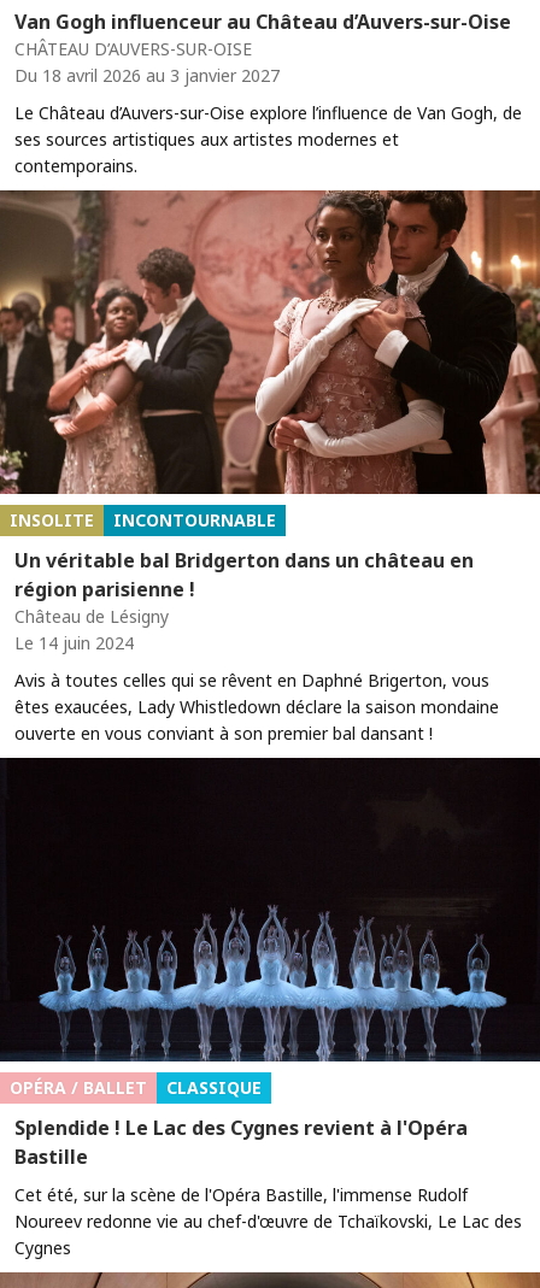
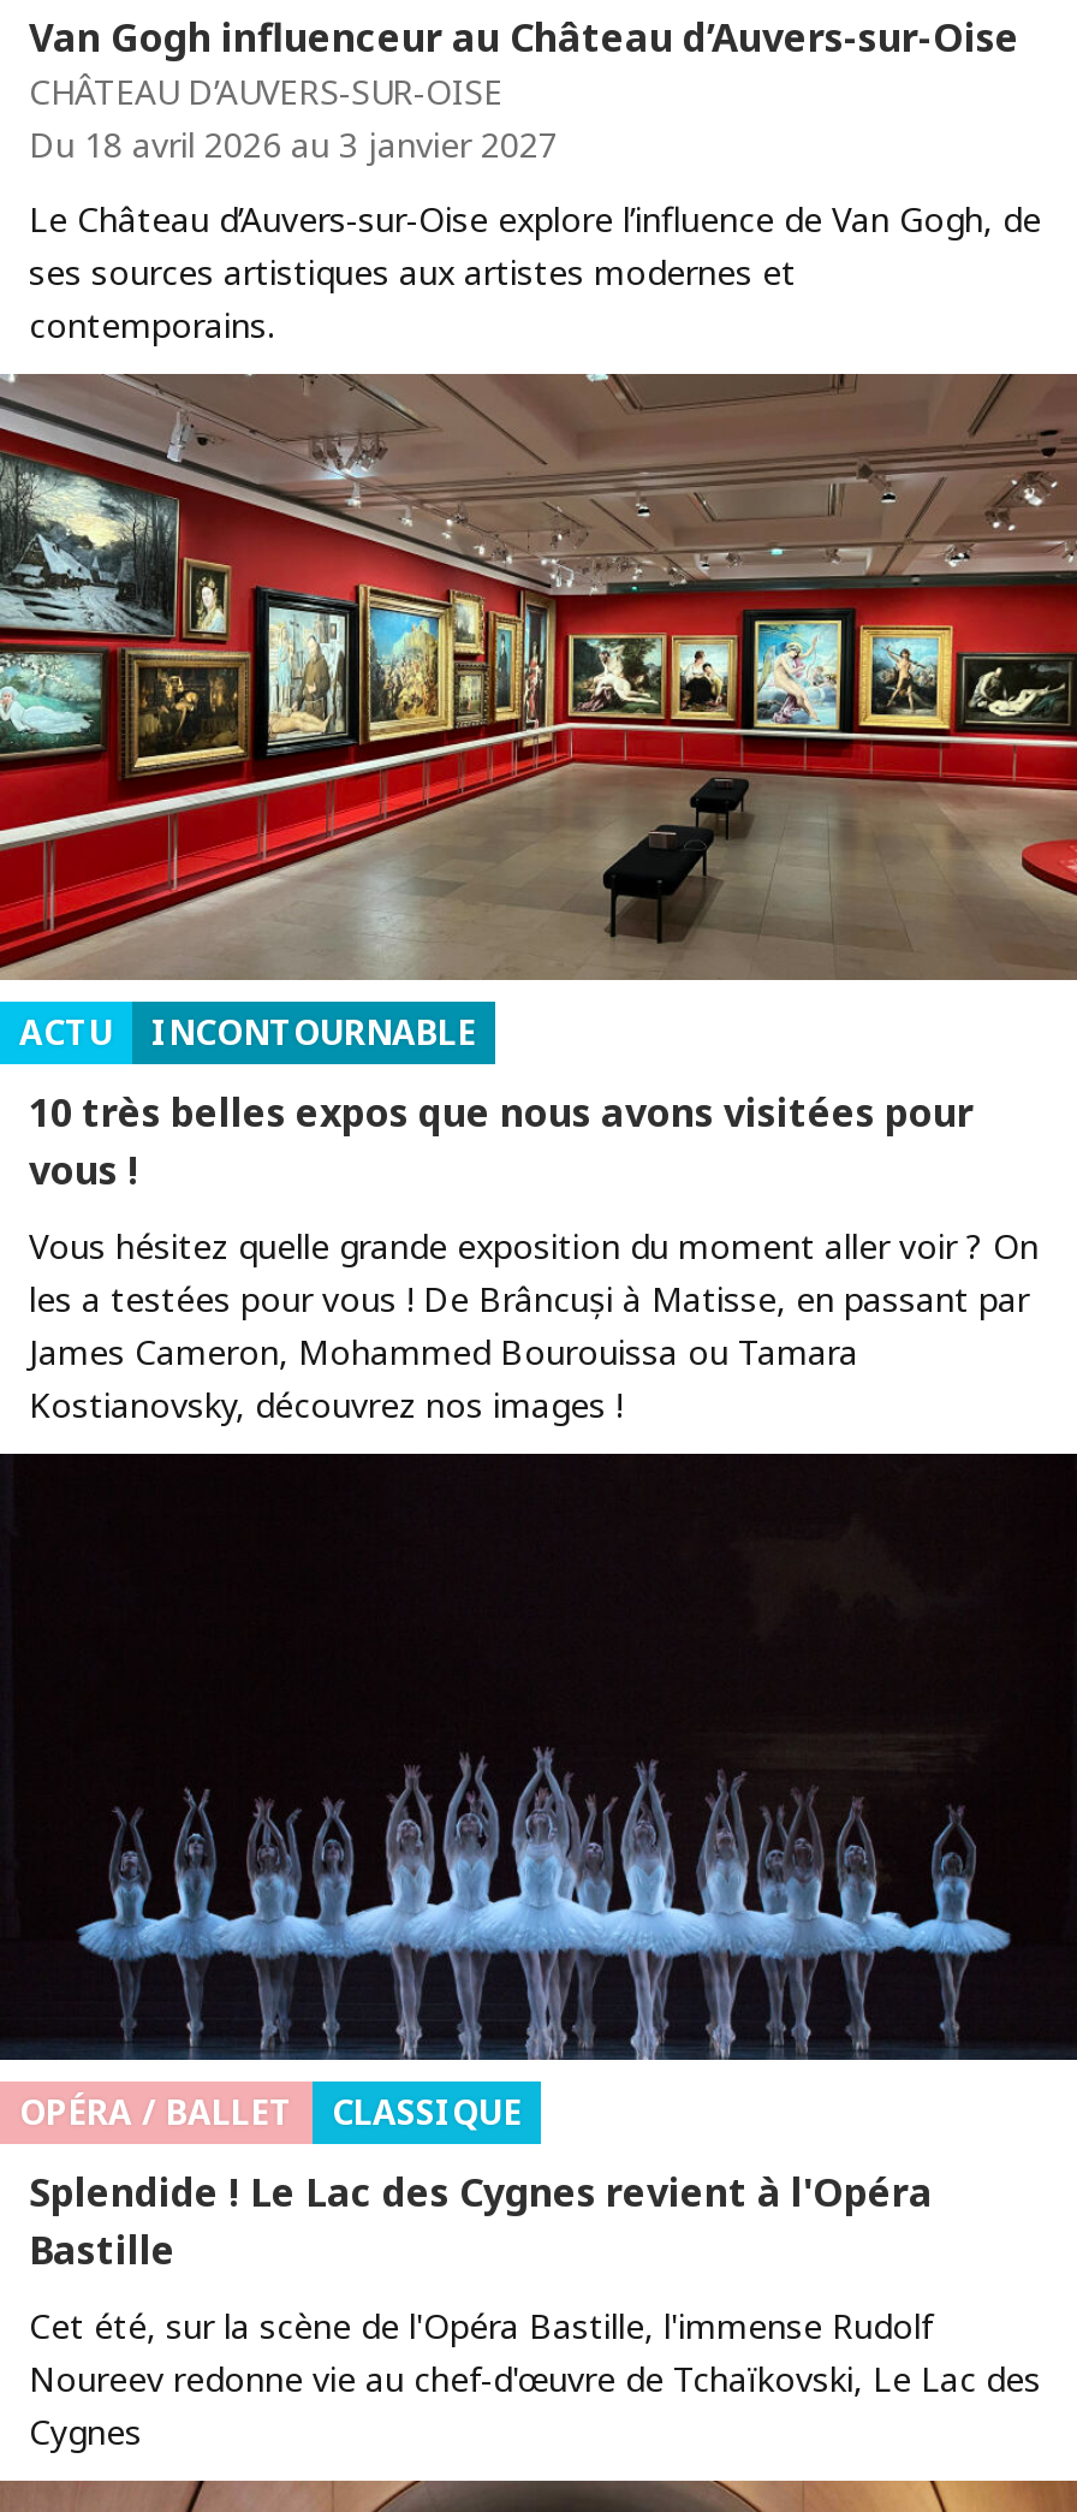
- [image]
- INSOLITE
+ [image]
+ ACTU

- Un véritable bal Bridgerton dans un château en
- région parisienne !
- Château de Lésigny
- Le 14 juin 2024
+ 10 très belles expos que nous avons visitées pour
+ vous !

- Avis à toutes celles qui se rêvent en Daphné Brigerton, vous
- êtes exaucées, Lady Whistledown déclare la saison mondaine
- ouverte en vous conviant à son premier bal dansant !
+ Vous hésitez quelle grande exposition du moment aller voir ? On
+ les a testées pour vous ! De Brâncuși à Matisse, en passant par
+ James Cameron, Mohammed Bourouissa ou Tamara
+ Kostianovsky, découvrez nos images !
